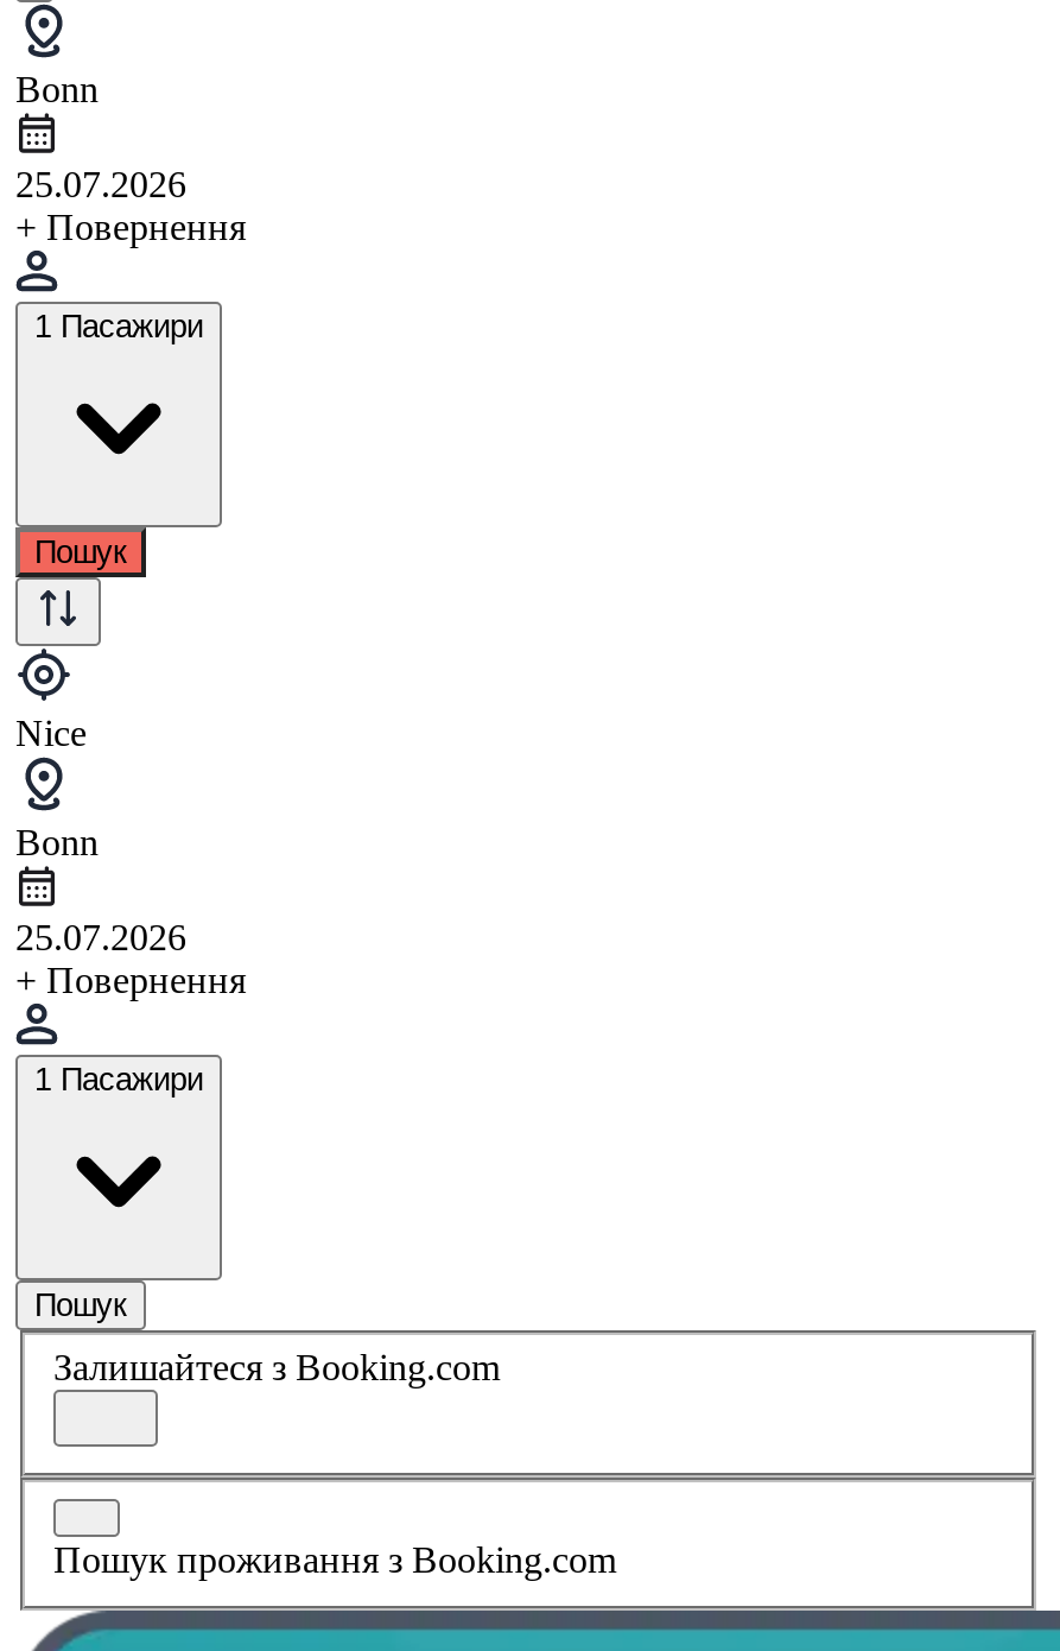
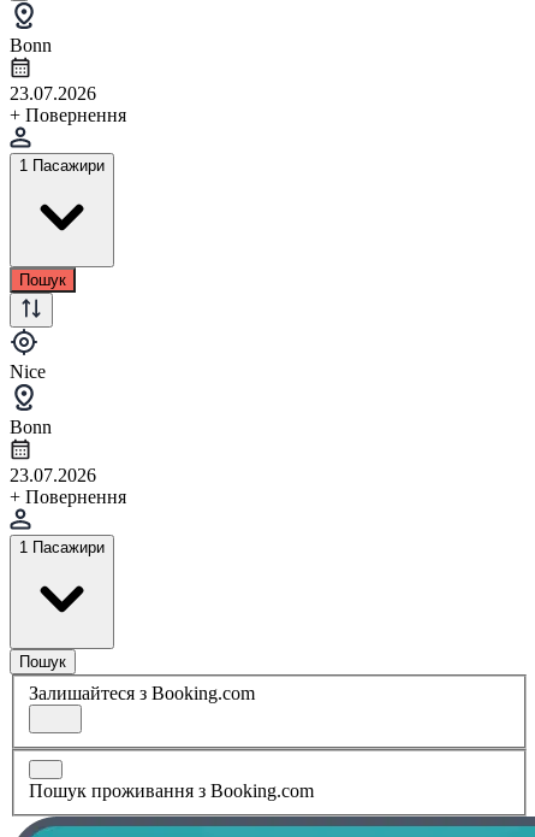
- 25.07.2026
+ 23.07.2026

- 25.07.2026
+ 23.07.2026
